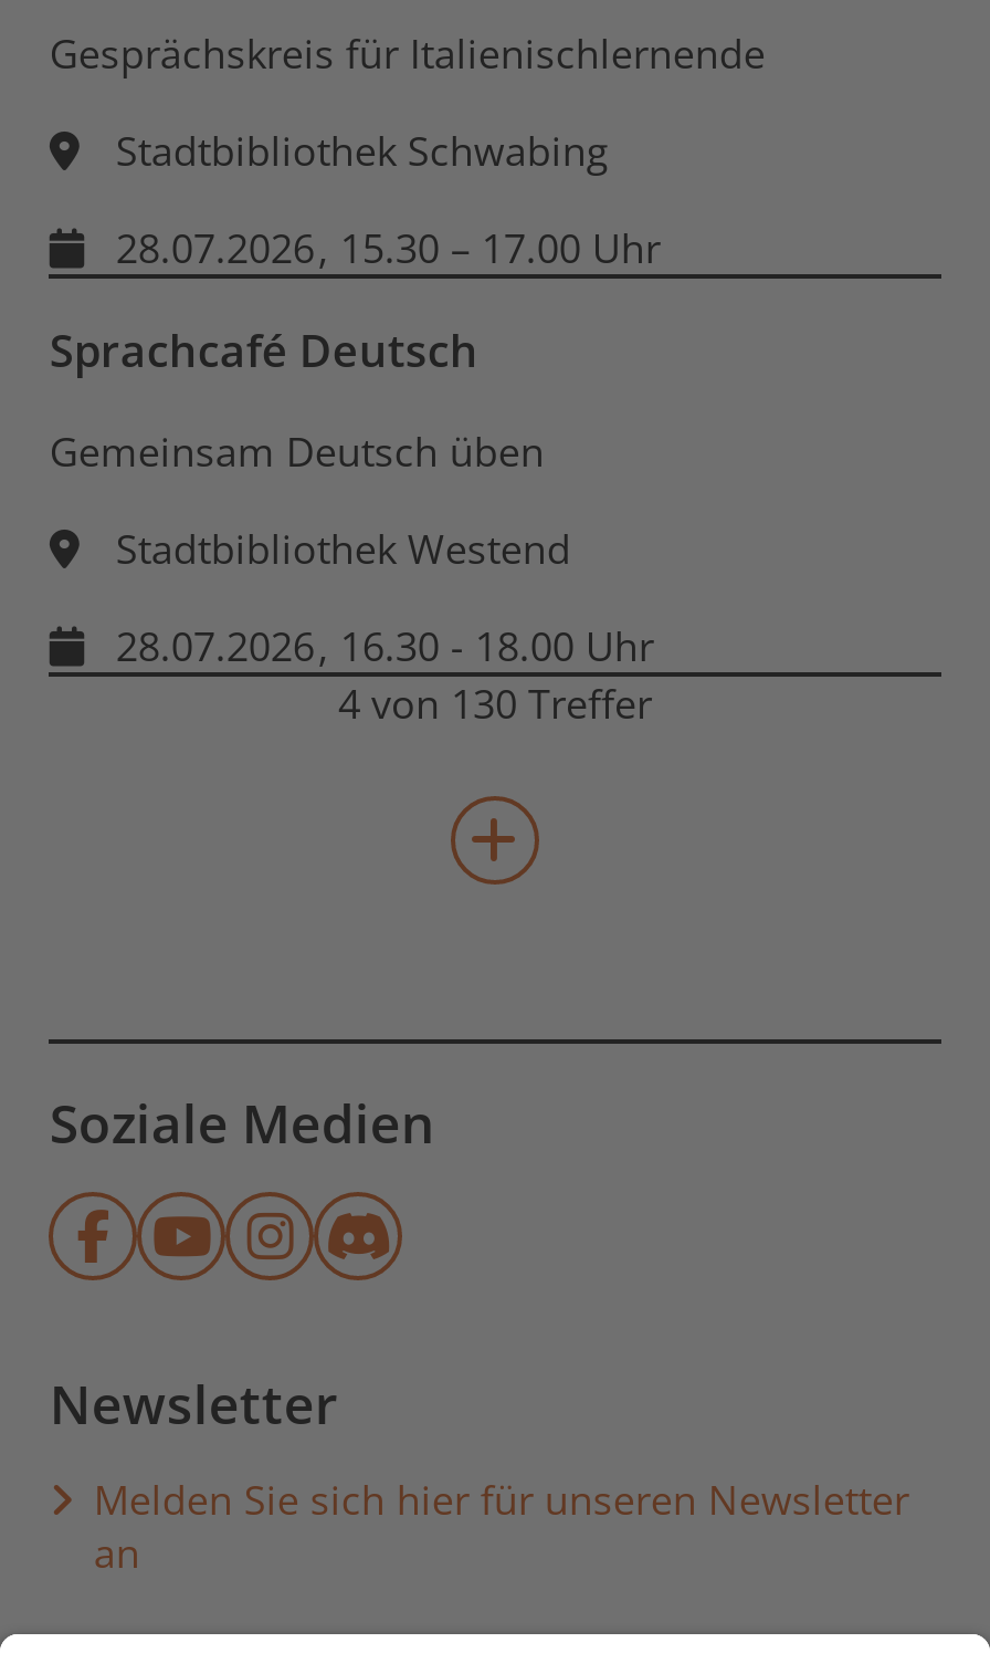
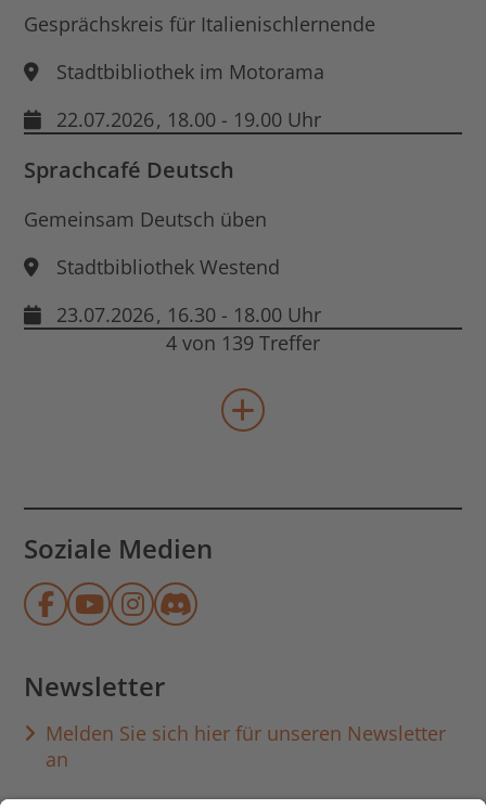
- Stadtbibliothek Schwabing
+ Stadtbibliothek im Motorama

- 28.07.2026
- , 15.30 – 17.00 Uhr
+ 22.07.2026
+ , 18.00 - 19.00 Uhr

- 28.07.2026 , 16.30 - 18.00 Uhr
+ 23.07.2026 , 16.30 - 18.00 Uhr

- 4 von 130 Treffer
+ 4 von 139 Treffer
